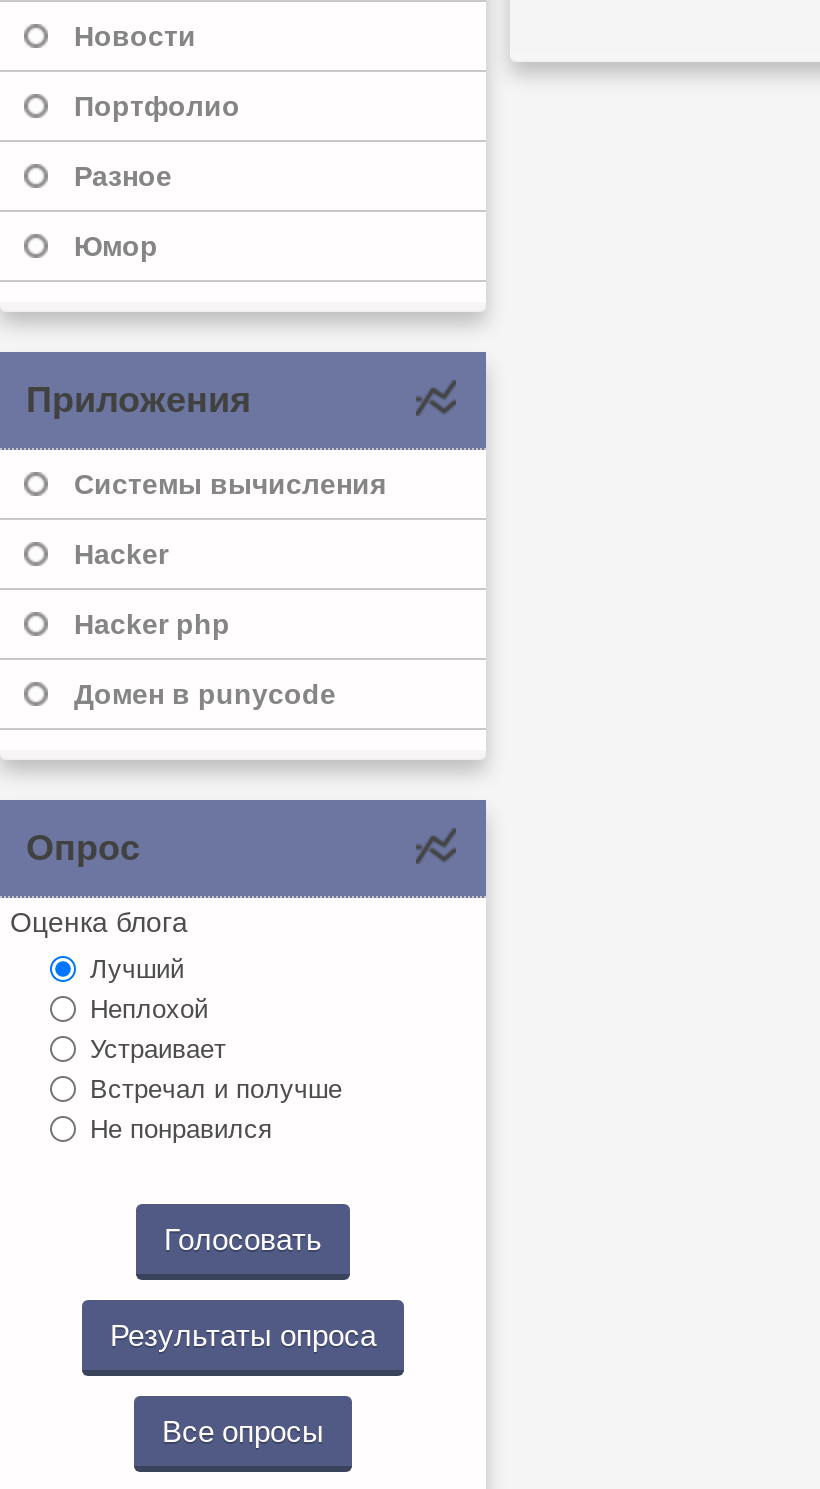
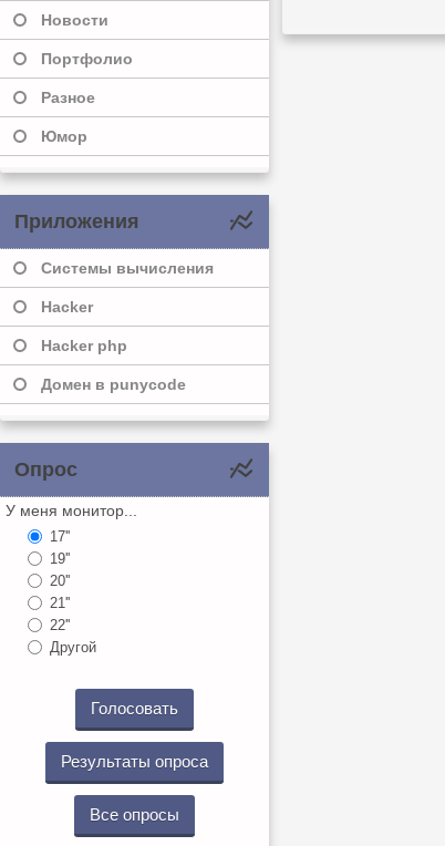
- Оценка блога
+ У меня монитор...

- Лучший
- Неплохой
- Устраивает
- Встречал и получше
- Не понравился
+ 17''
+ 19''
+ 20''
+ 21''
+ 22''
+ Другой
